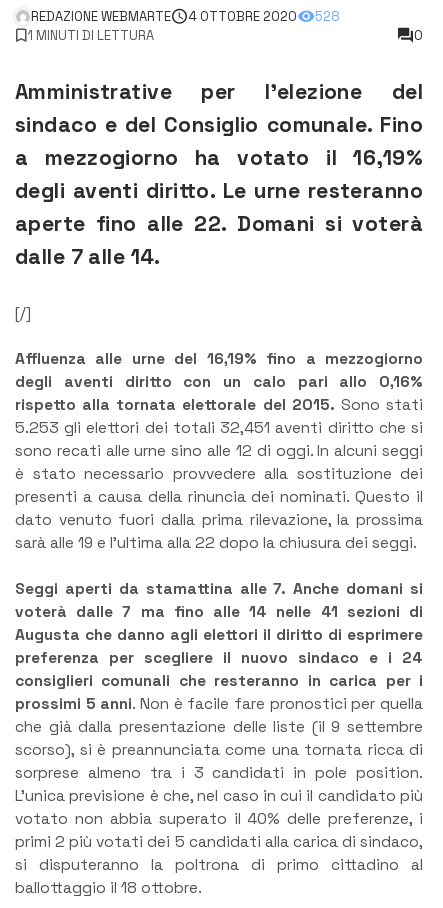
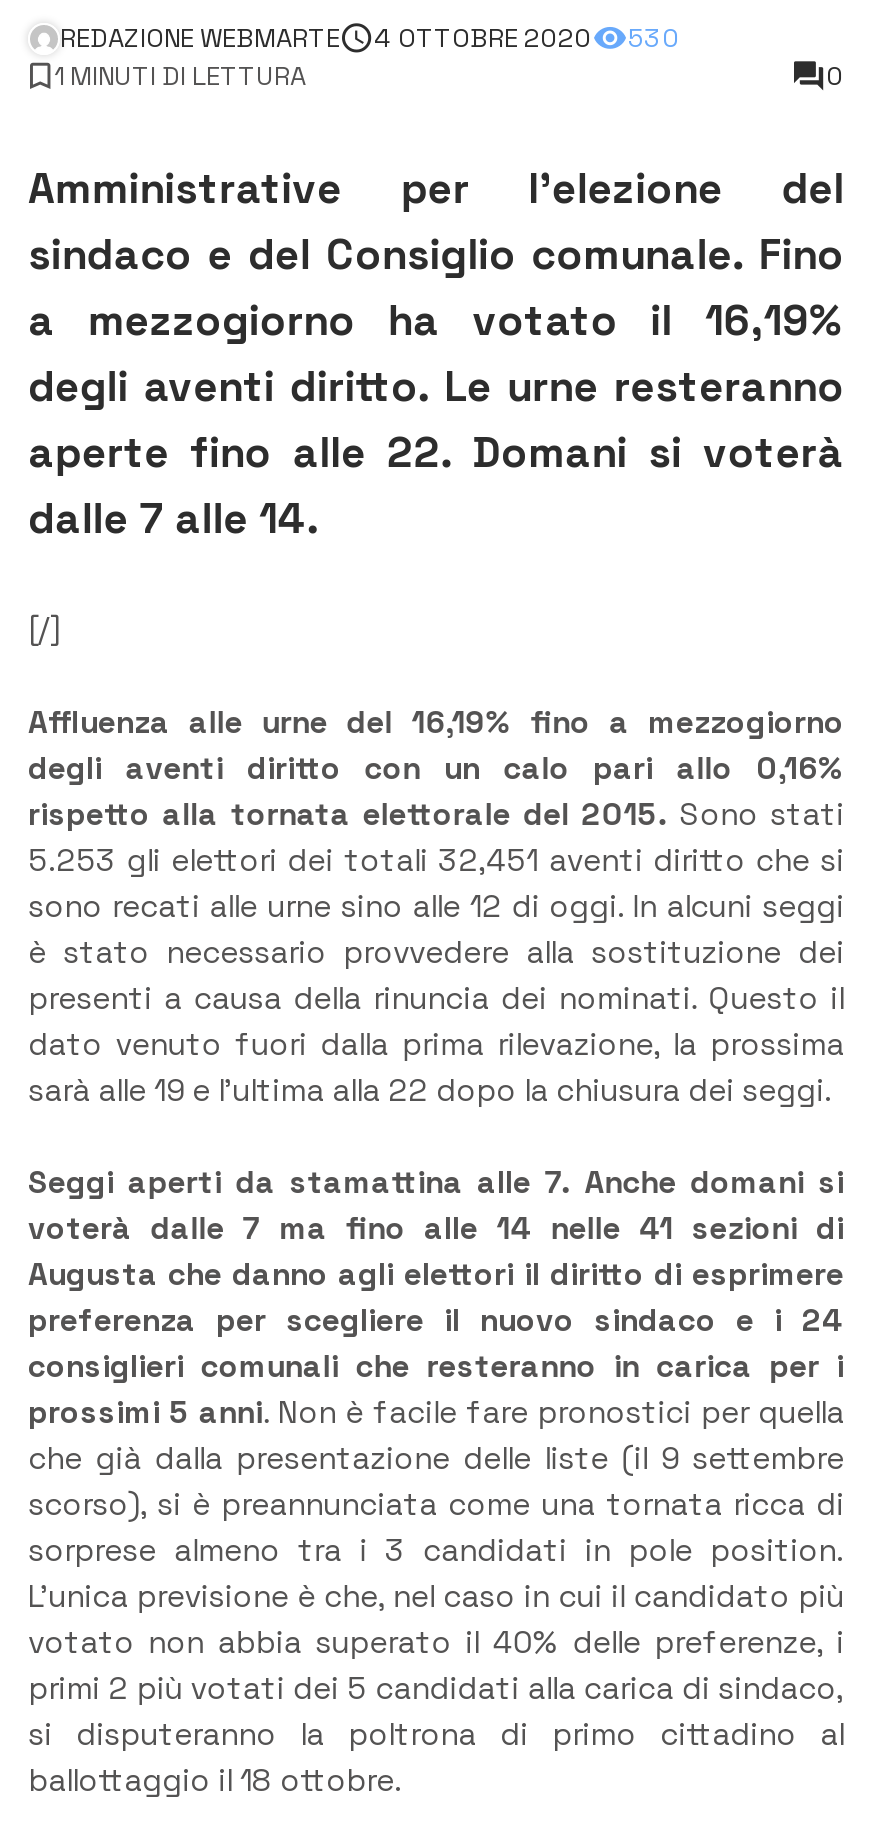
- REDAZIONE WEBMARTE 4 OTTOBRE 2020 528
+ REDAZIONE WEBMARTE 4 OTTOBRE 2020 530
